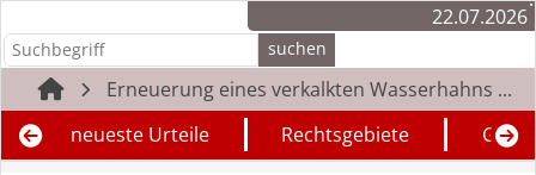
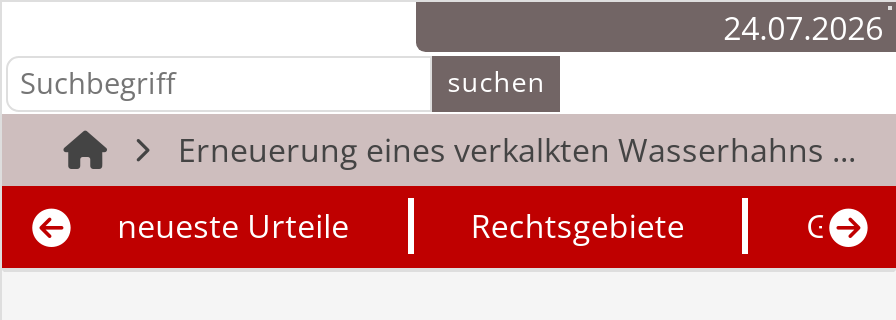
- 22.07.2026
+ 24.07.2026
